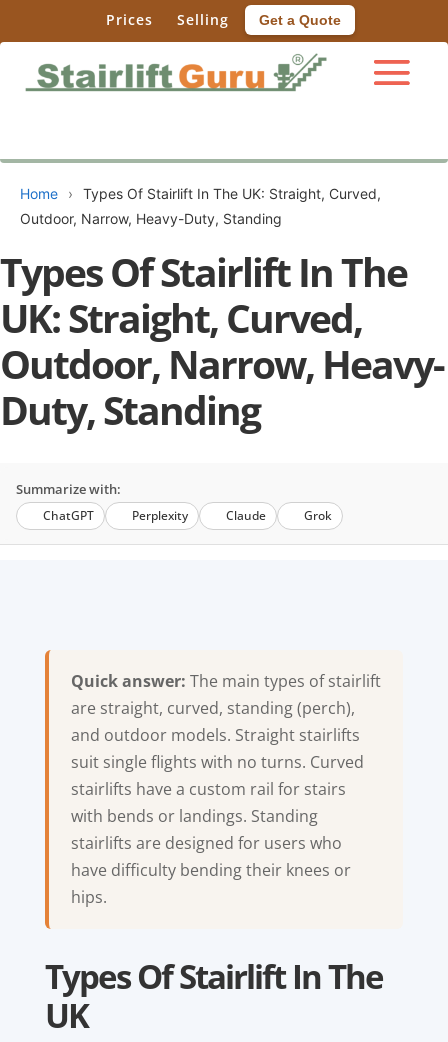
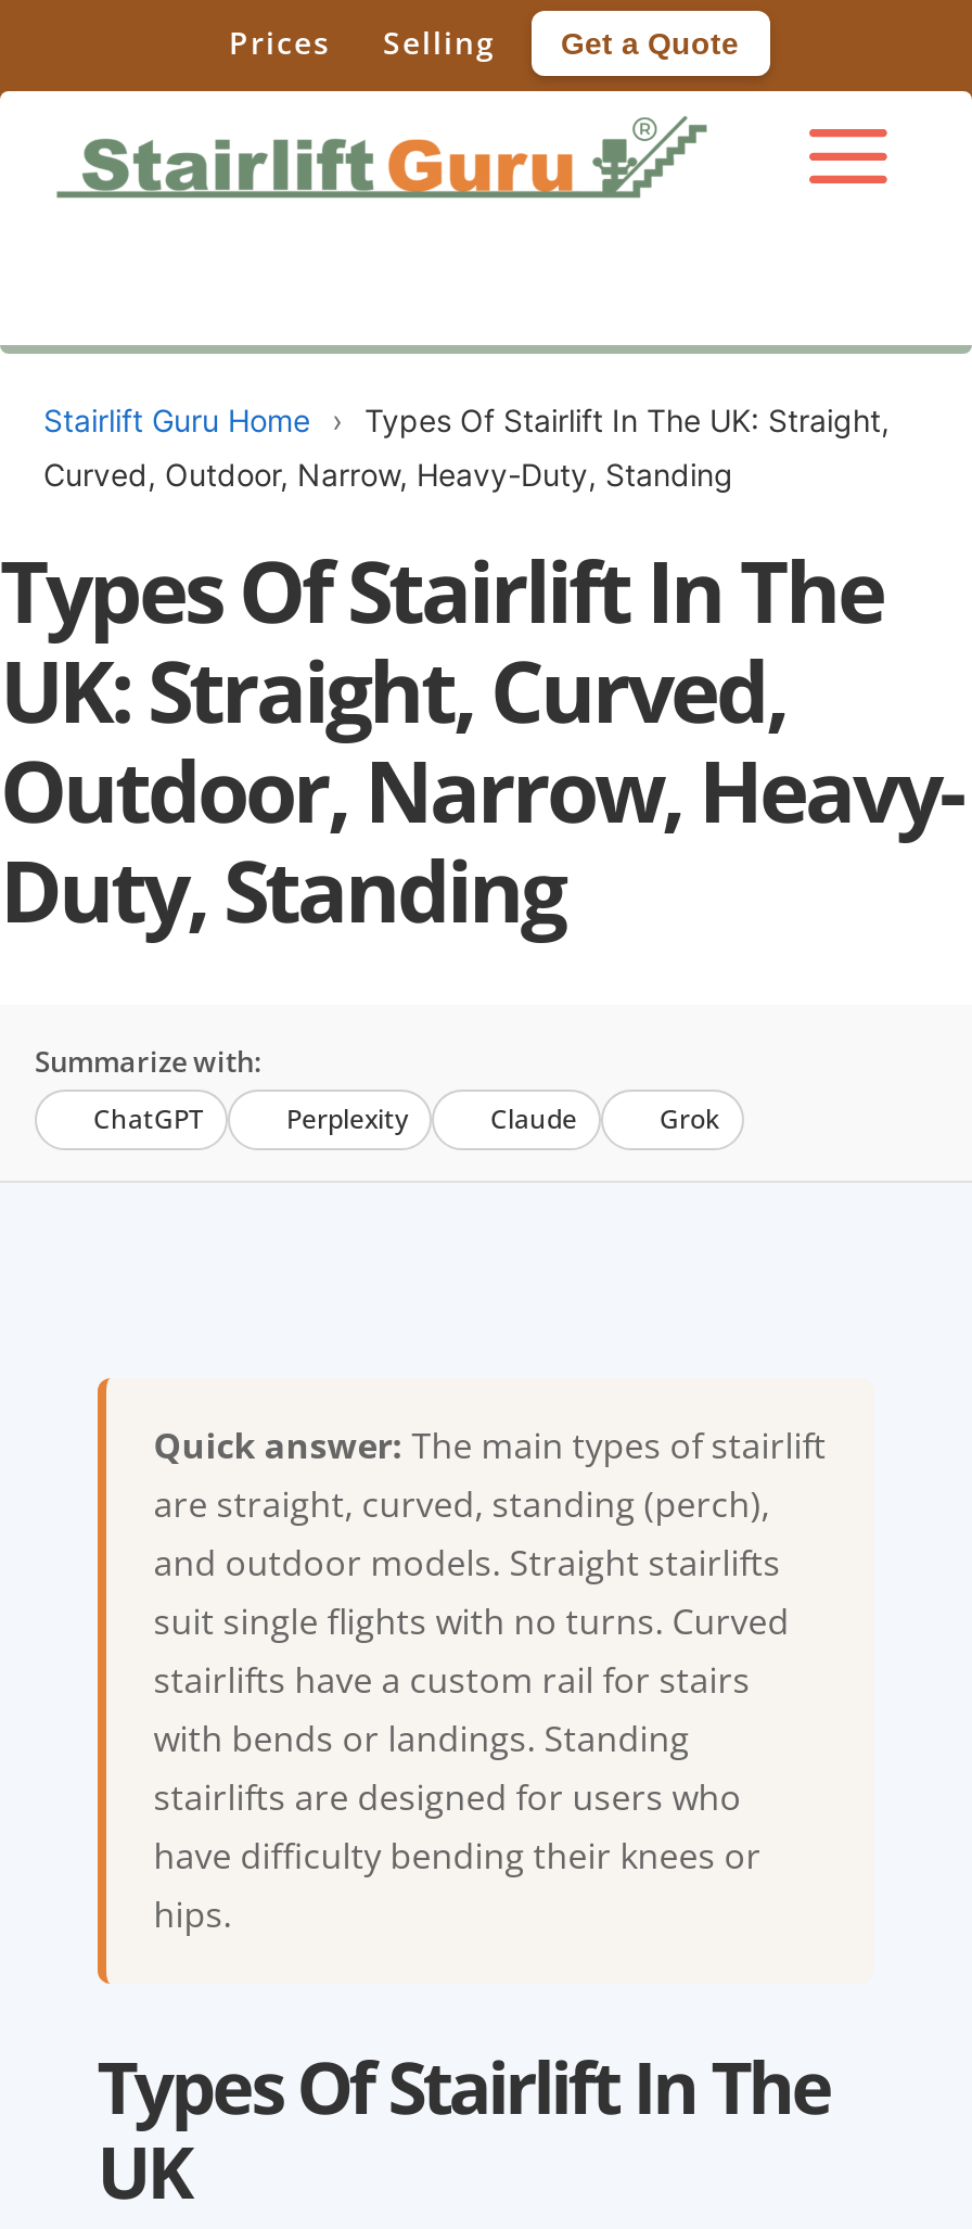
- Home › Types Of Stairlift In The UK: Straight, Curved,
+ Stairlift Guru Home › Types Of Stairlift In The UK: Straight,

- Outdoor, Narrow, Heavy-Duty, Standing
+ Curved, Outdoor, Narrow, Heavy-Duty, Standing
